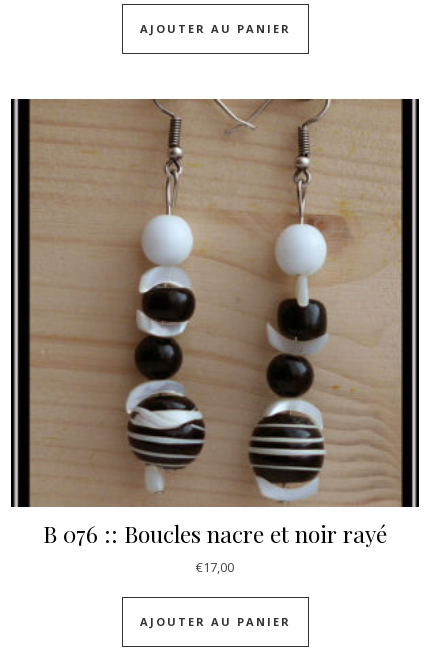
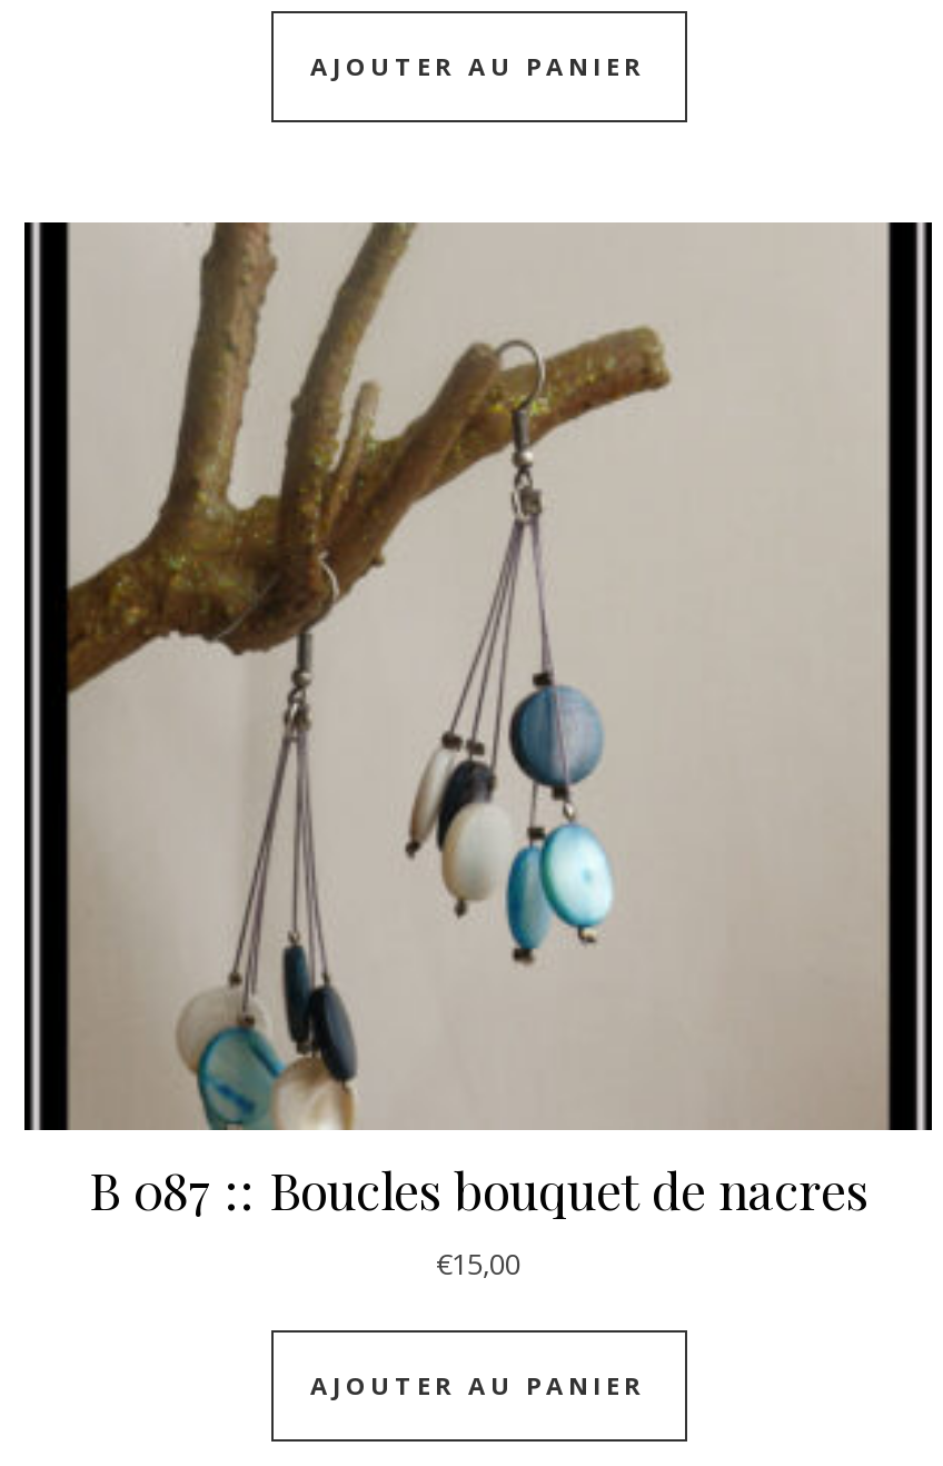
- [image]
- B 076 :: Boucles nacre et noir rayé
- €17,00
+ [image]
+ B 087 :: Boucles bouquet de nacres
+ €15,00
